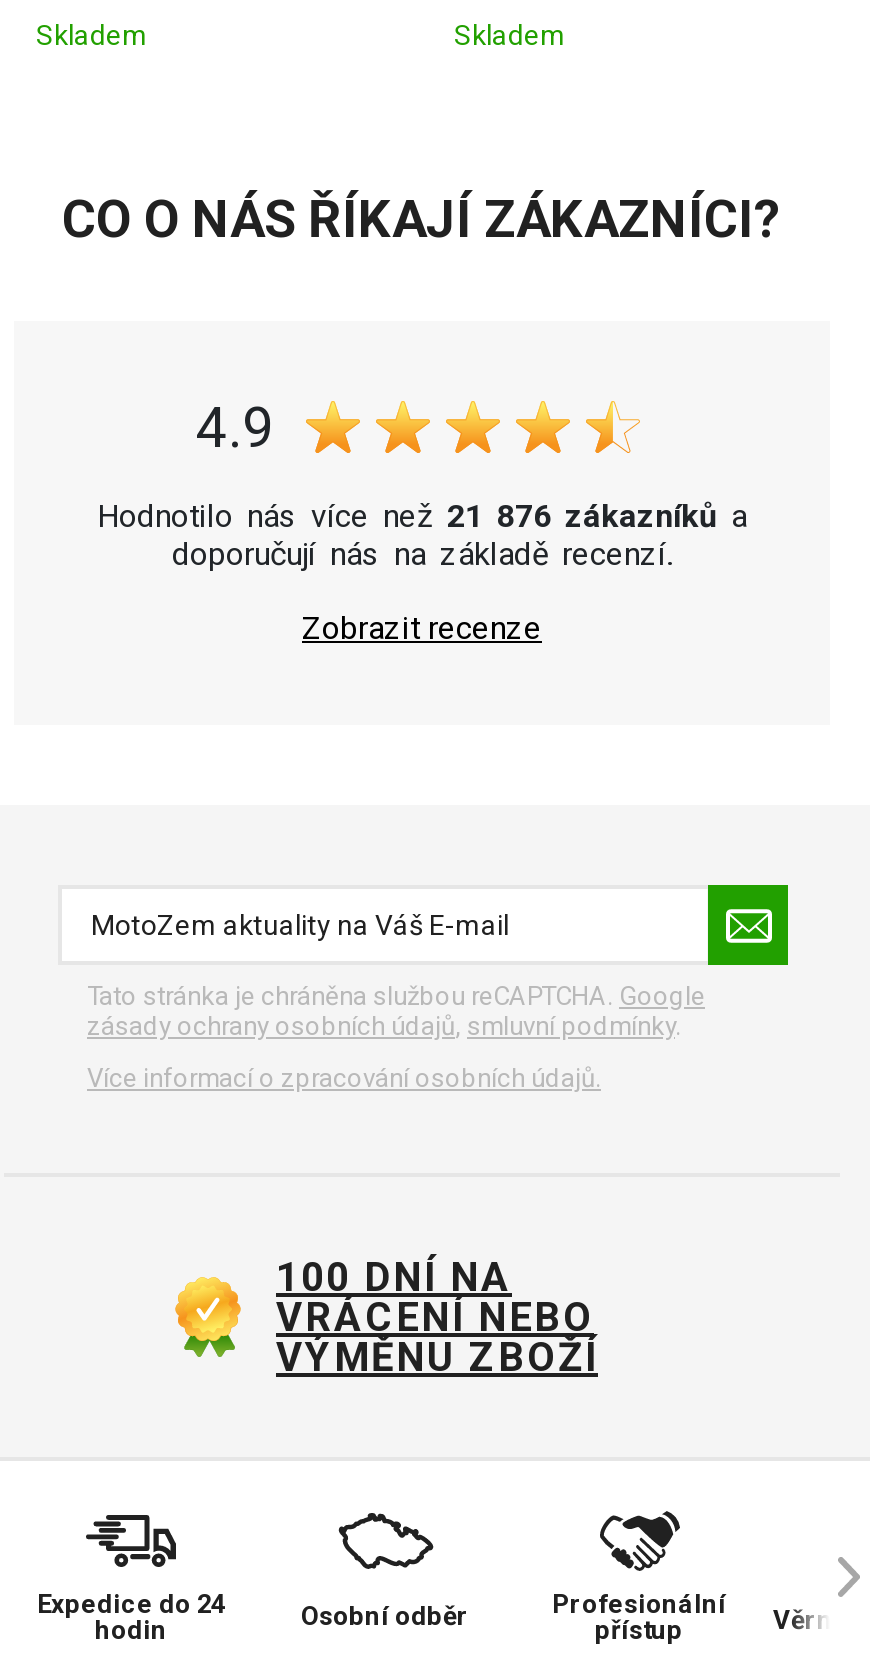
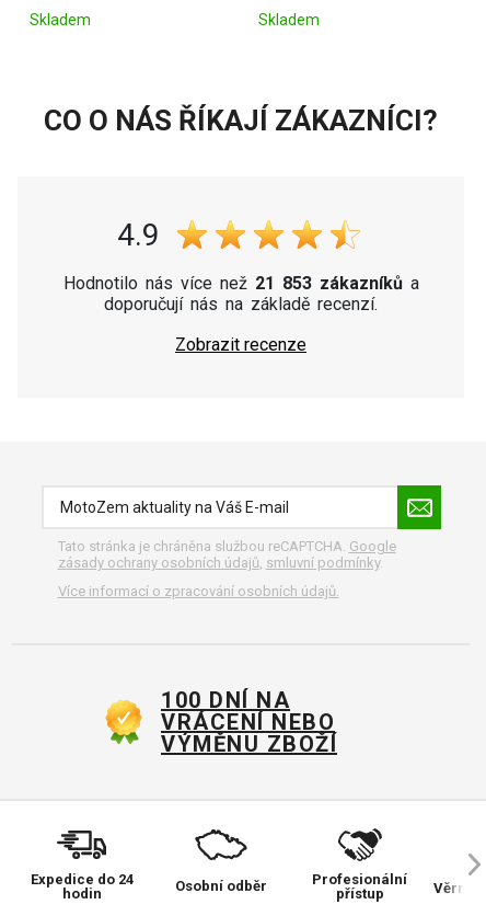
- Hodnotilo nás více než 21 876 zákazníků a
+ Hodnotilo nás více než 21 853 zákazníků a
